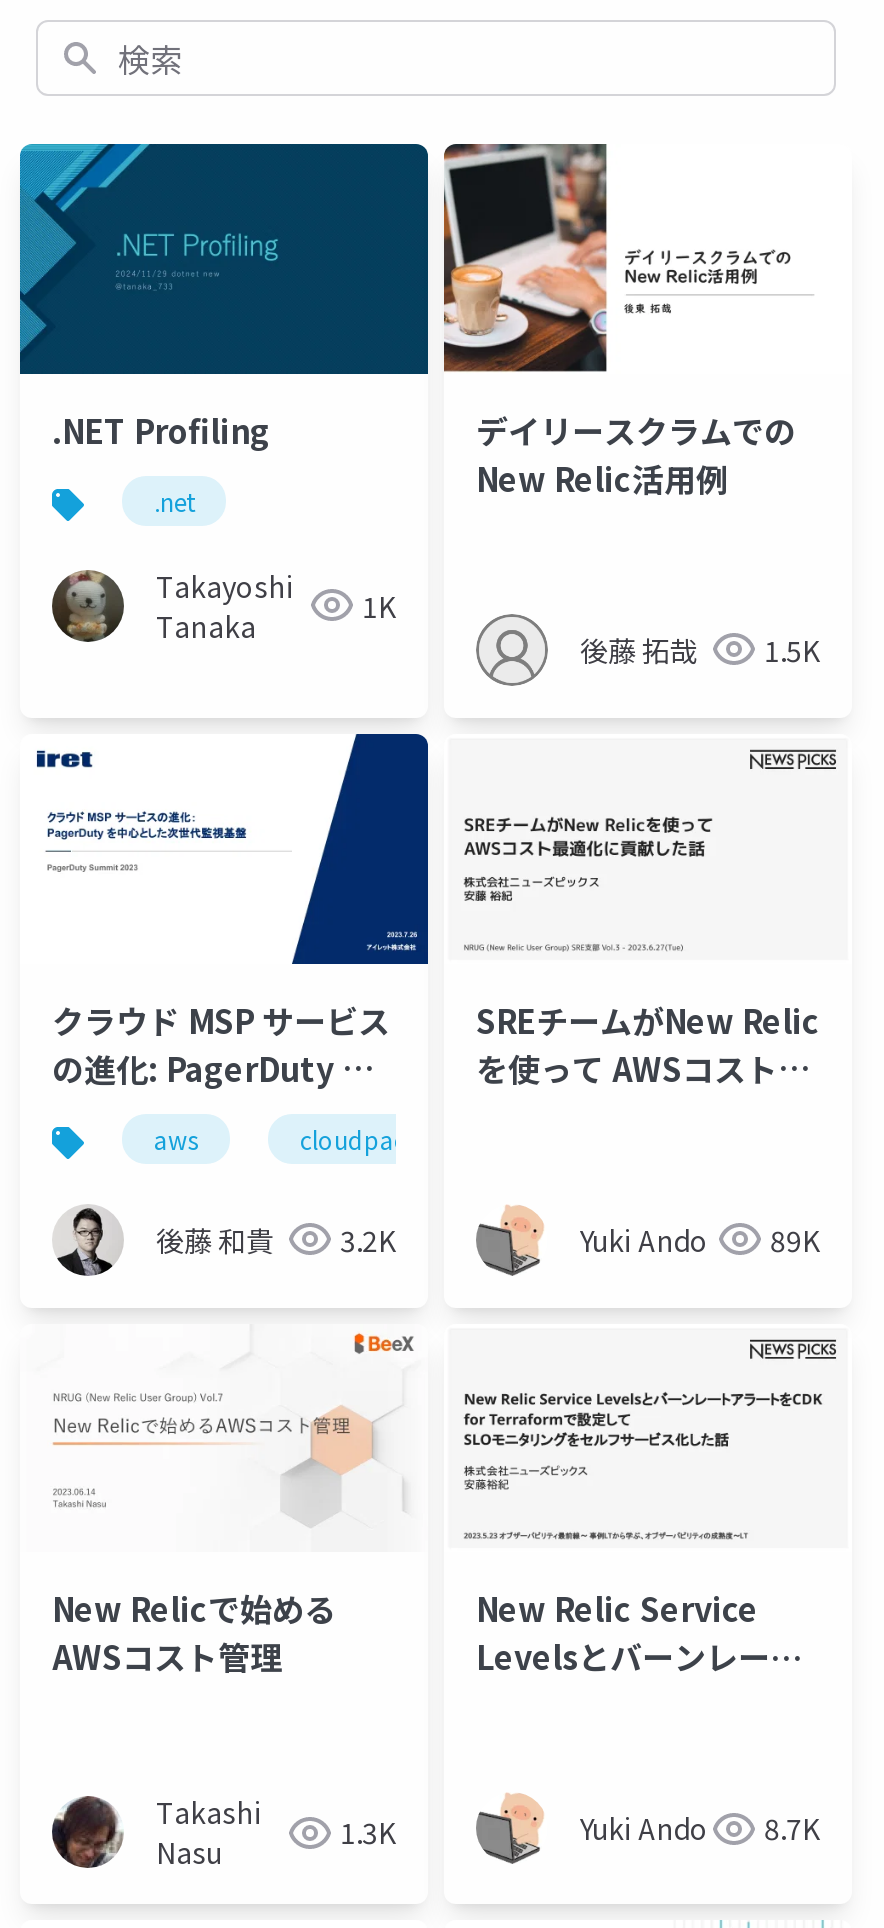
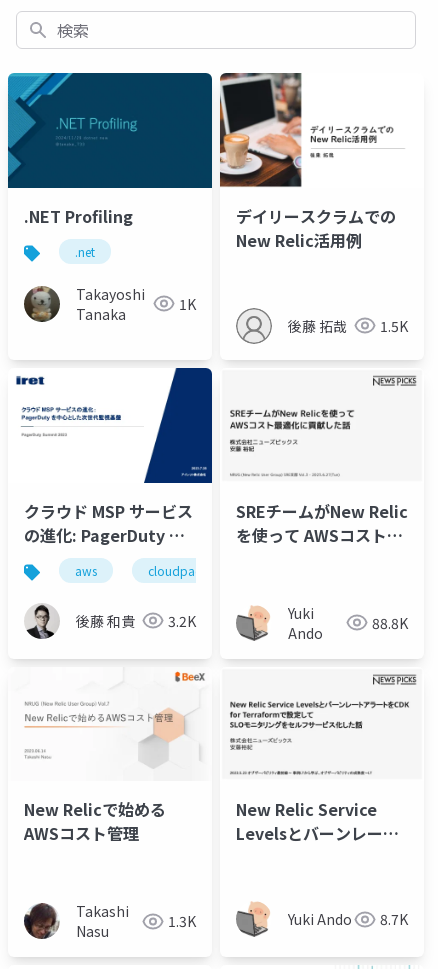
- Yuki Ando
- 89K
+ Yuki
+ Ando
+ 88.8K
